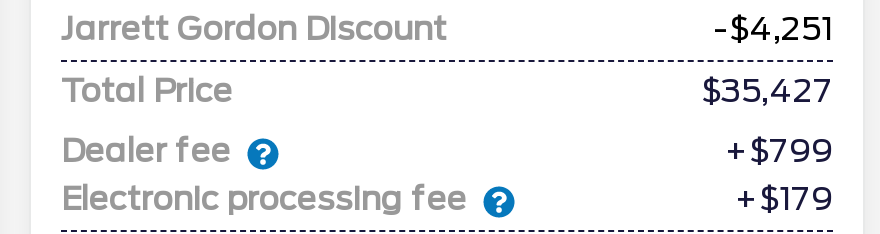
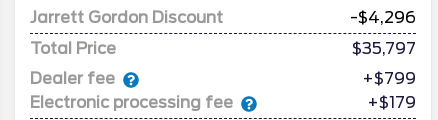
- -$4,251
+ -$4,296

- $35,427
+ $35,797
